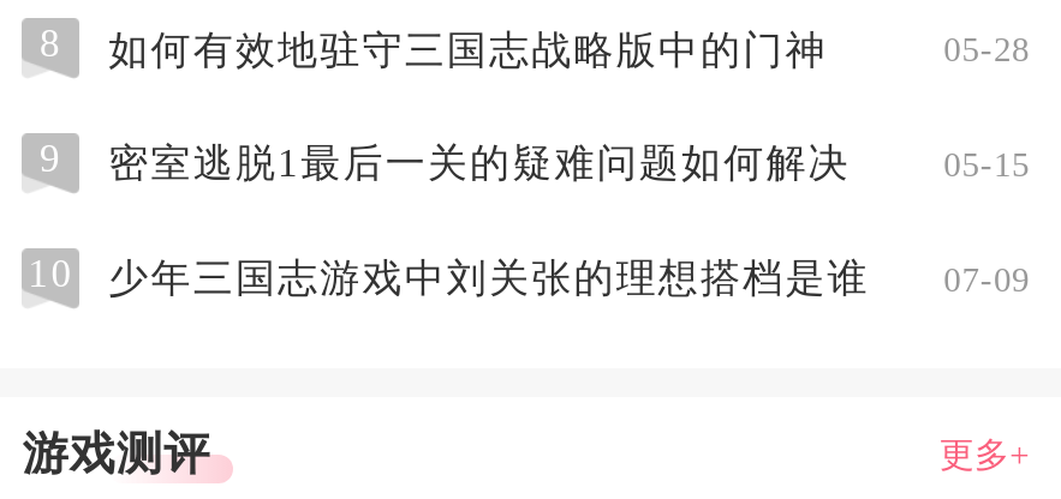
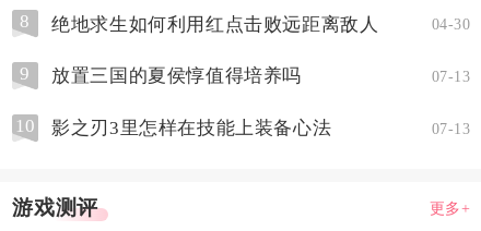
- 如何有效地驻守三国志战略版中的门神
- 05-28
+ 绝地求生如何利用红点击败远距离敌人
+ 04-30

- 密室逃脱1最后一关的疑难问题如何解决
- 05-15
+ 放置三国的夏侯惇值得培养吗
+ 07-13

- 少年三国志游戏中刘关张的理想搭档是谁
- 07-09
+ 影之刃3里怎样在技能上装备心法
+ 07-13
